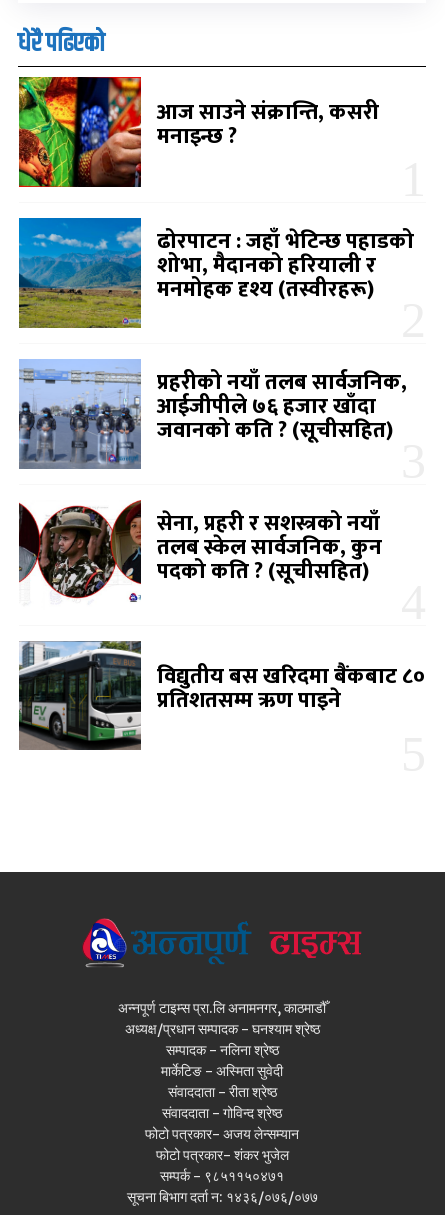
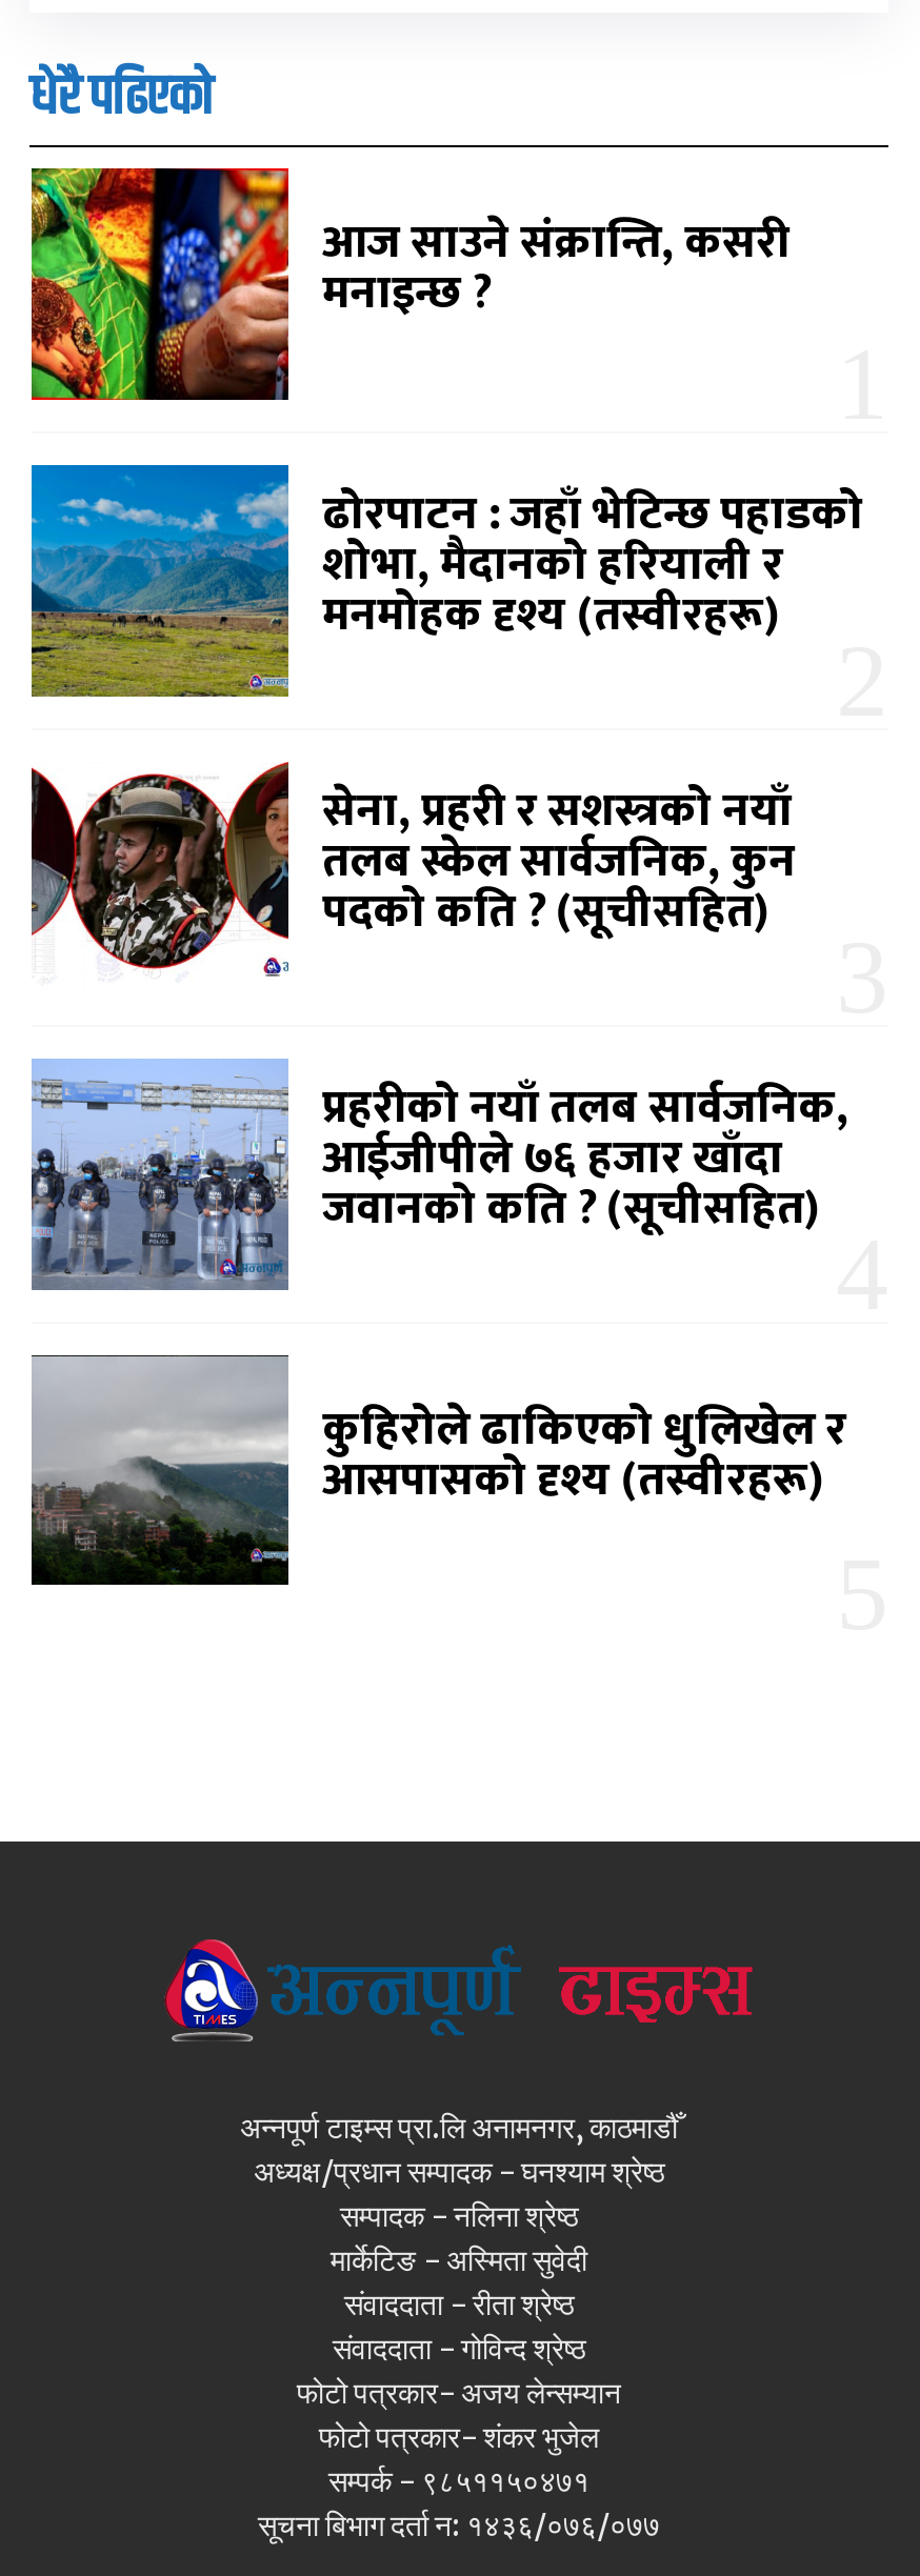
moved down: [image] | प्रहरीको नयाँ तलब सार्वजनिक, | आईजीपीले ७६ हजार खाँदा | जवानको कति ? (सूचीसहित)

moved up: [image] | सेना, प्रहरी र सशस्त्रको नयाँ | तलब स्केल सार्वजनिक, कुन | पदको कति ? (सूचीसहित)

- [image]
- विद्युतीय बस खरिदमा बैंकबाट ८०
- प्रतिशतसम्म ऋण पाइने
+ [image]
+ कुहिरोले ढाकिएको धुलिखेल र
+ आसपासको दृश्य (तस्वीरहरू)
